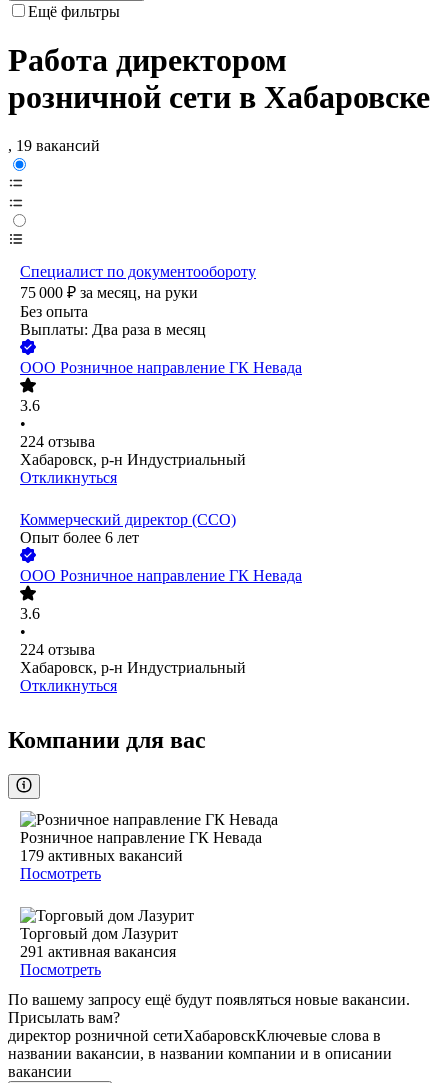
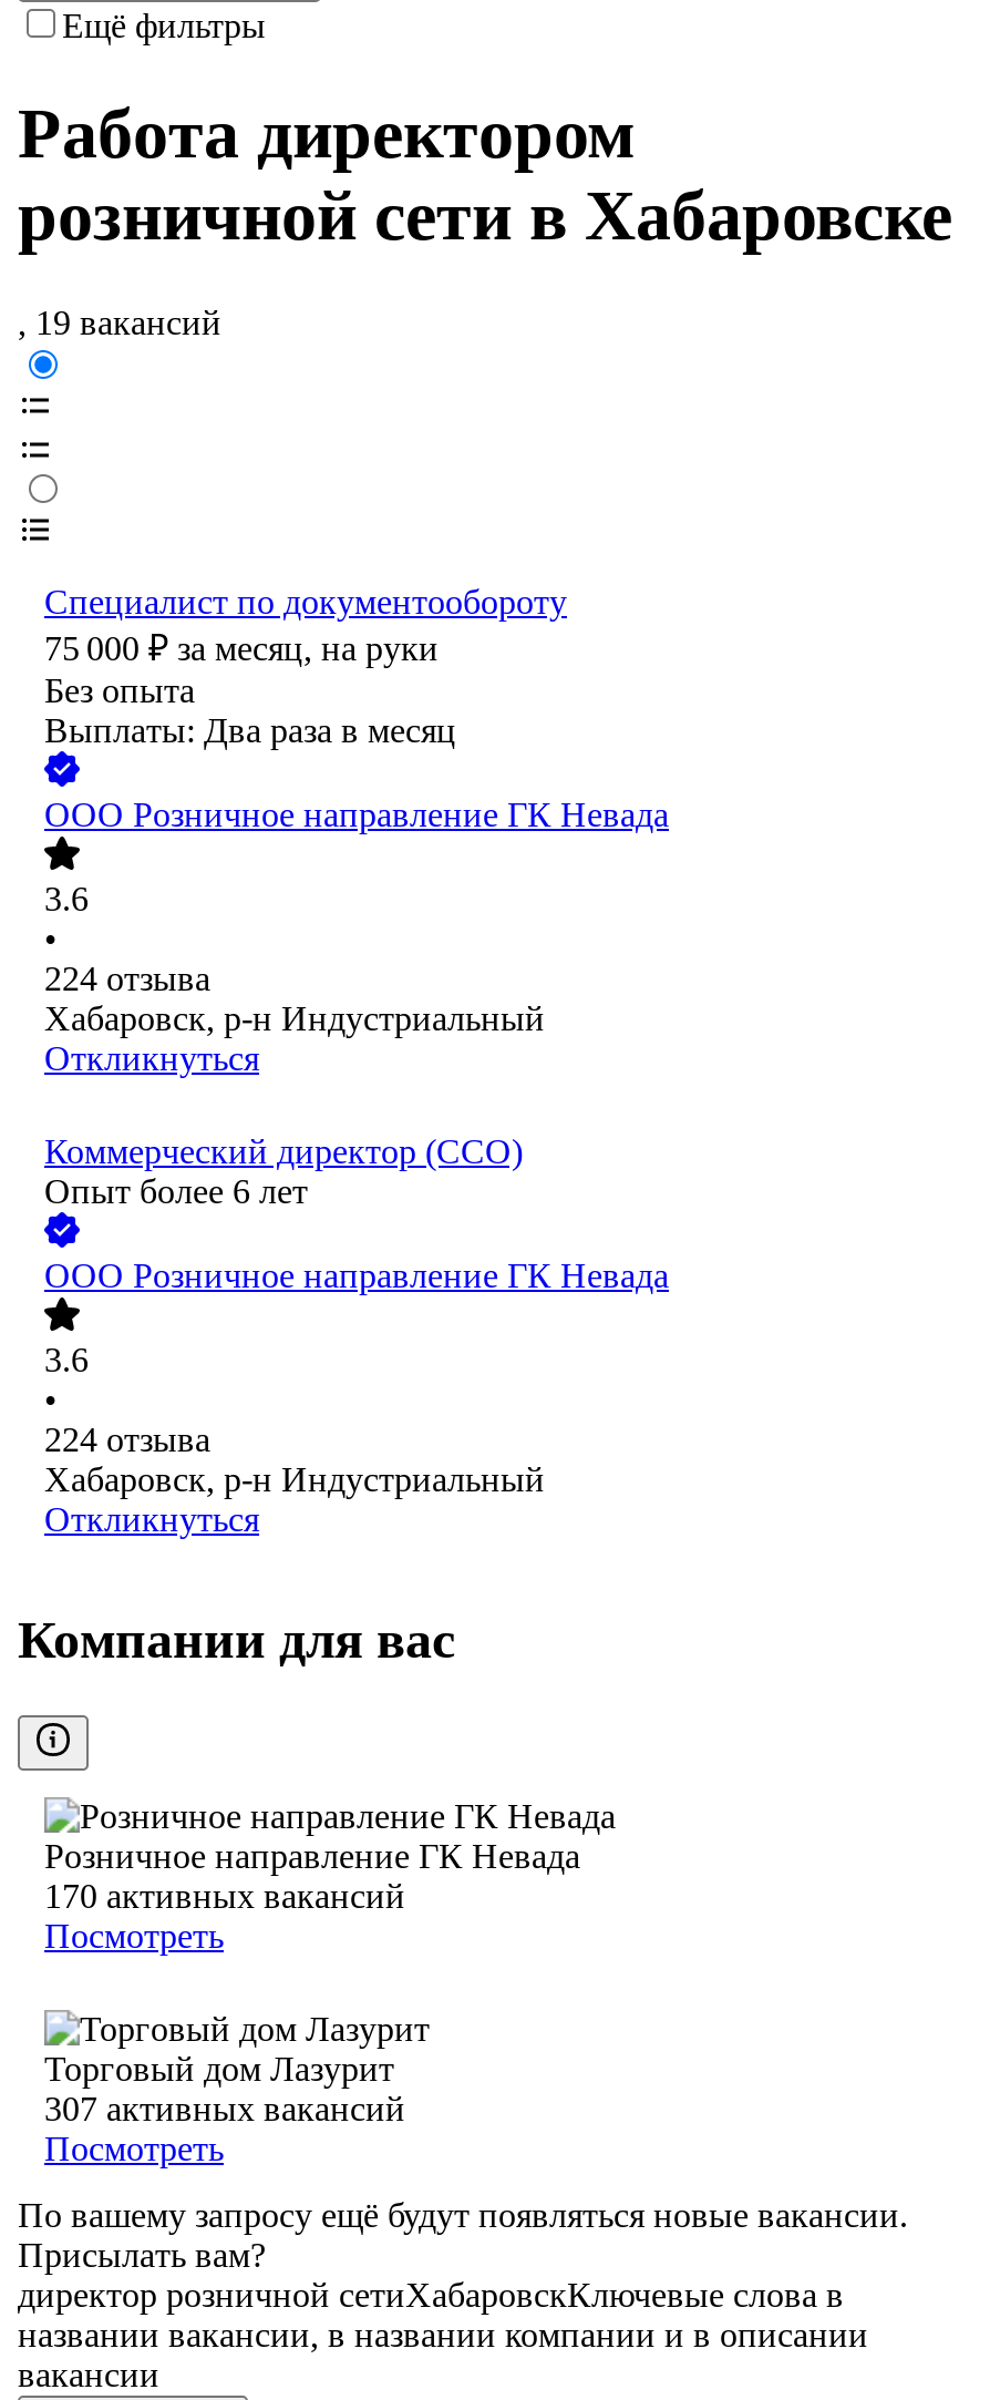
- 179 активных вакансий
+ 170 активных вакансий

- 291 активная вакансия
+ 307 активных вакансий
